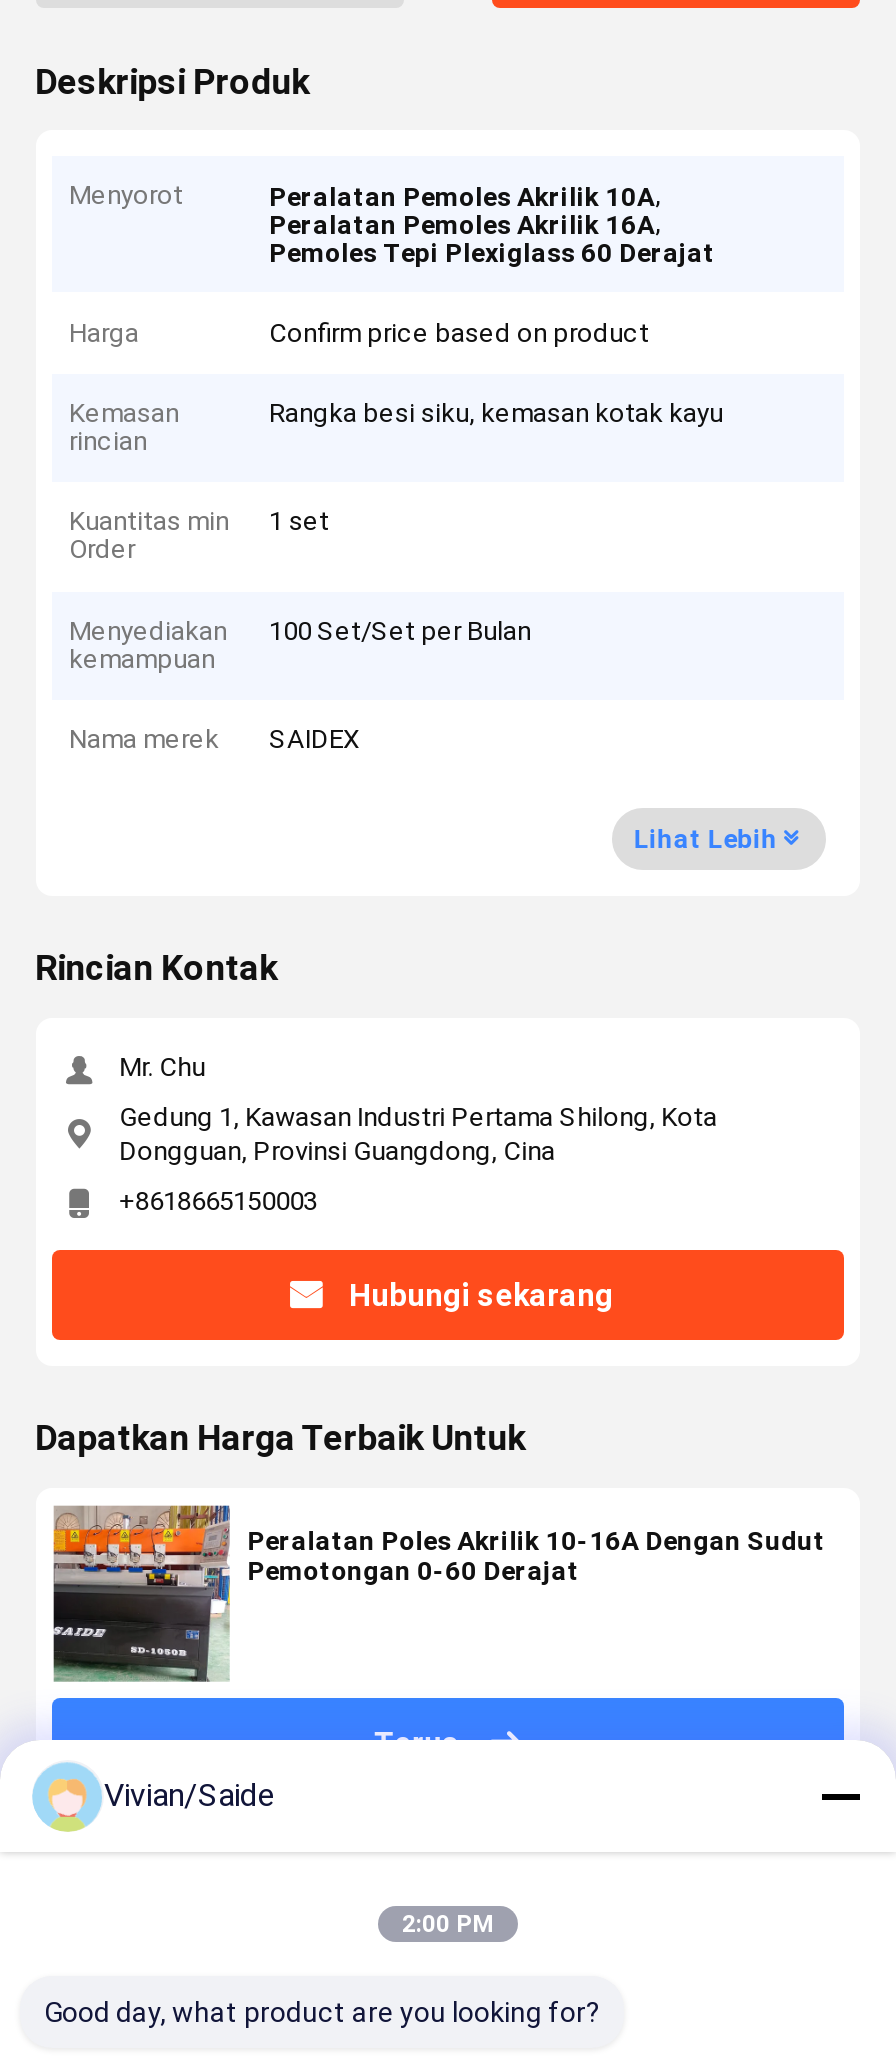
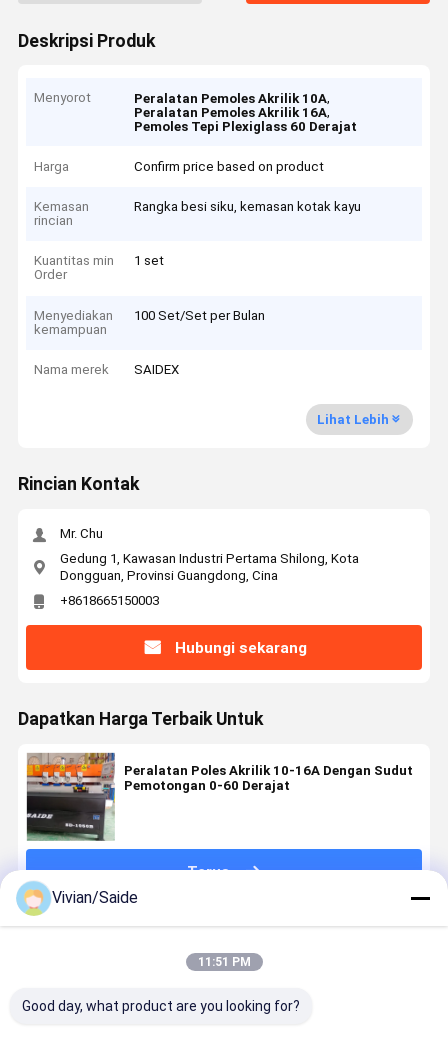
- 2:00 PM
+ 11:51 PM
